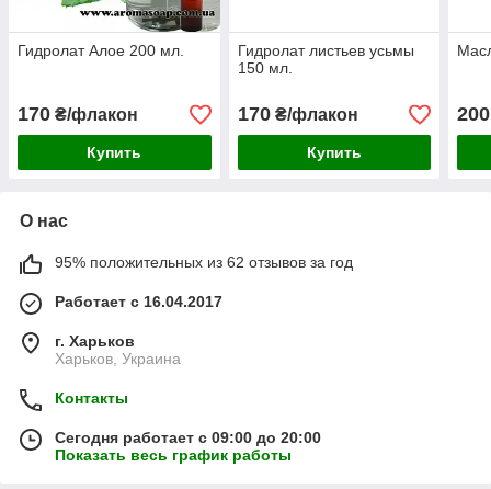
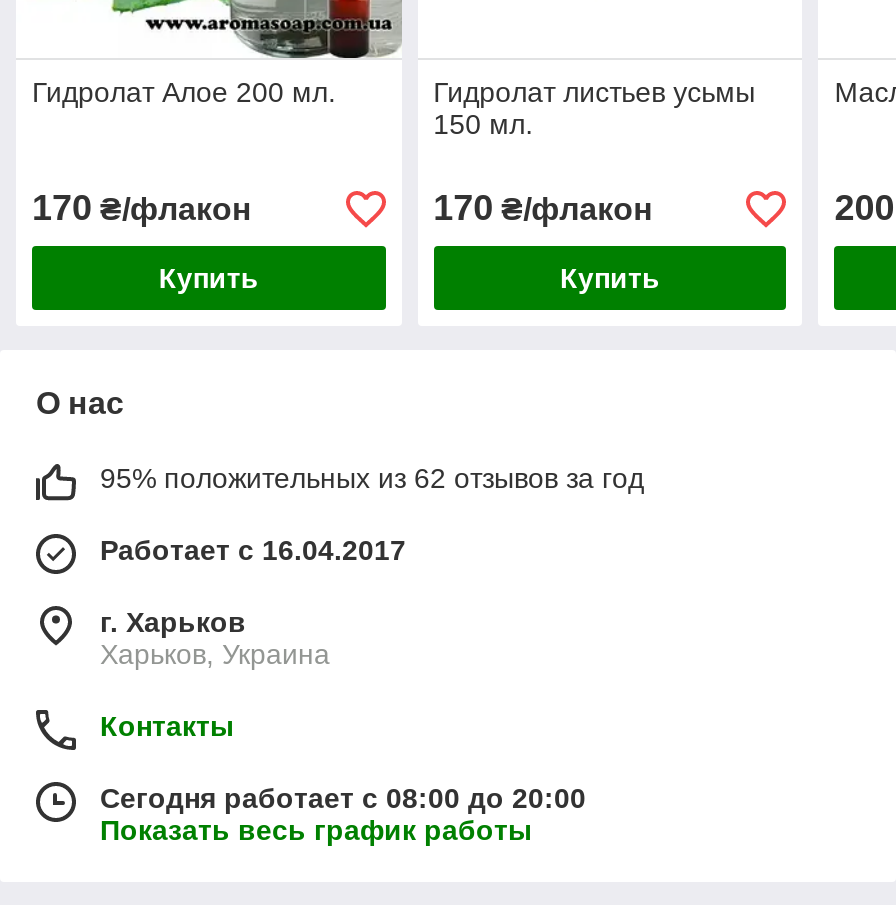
- Сегодня работает с 09:00 до 20:00
+ Сегодня работает с 08:00 до 20:00
